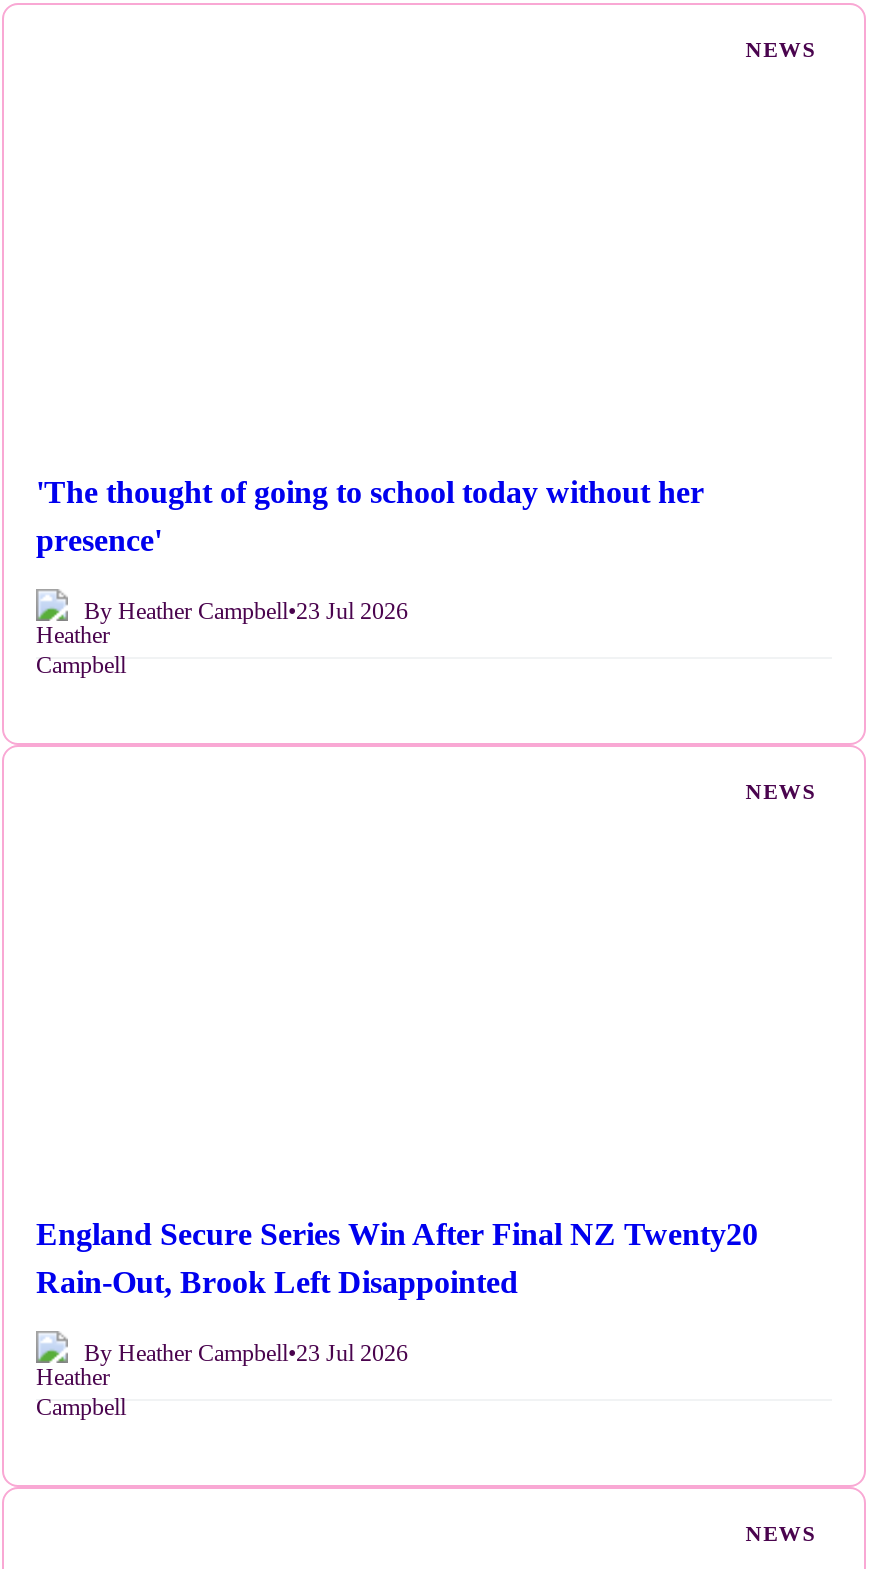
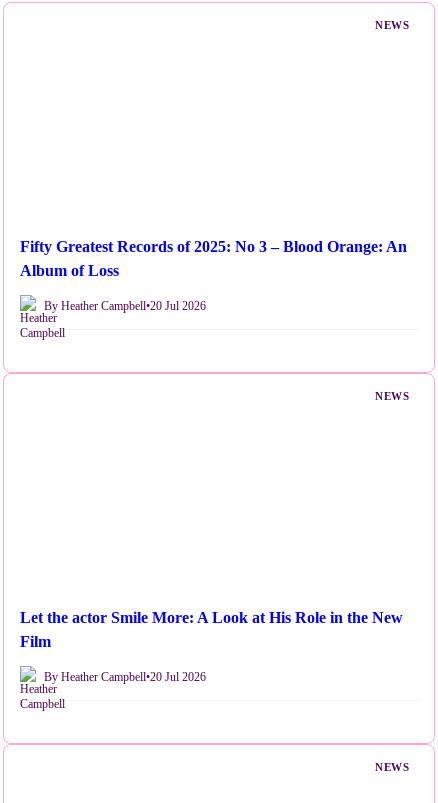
- 'The thought of going to school today without her
- presence'
+ Fifty Greatest Records of 2025: No 3 – Blood Orange: An
+ Album of Loss

- By Heather Campbell•23 Jul 2026
+ By Heather Campbell•20 Jul 2026

- England Secure Series Win After Final NZ Twenty20
- Rain-Out, Brook Left Disappointed
+ Let the actor Smile More: A Look at His Role in the New
+ Film

- By Heather Campbell•23 Jul 2026
+ By Heather Campbell•20 Jul 2026
